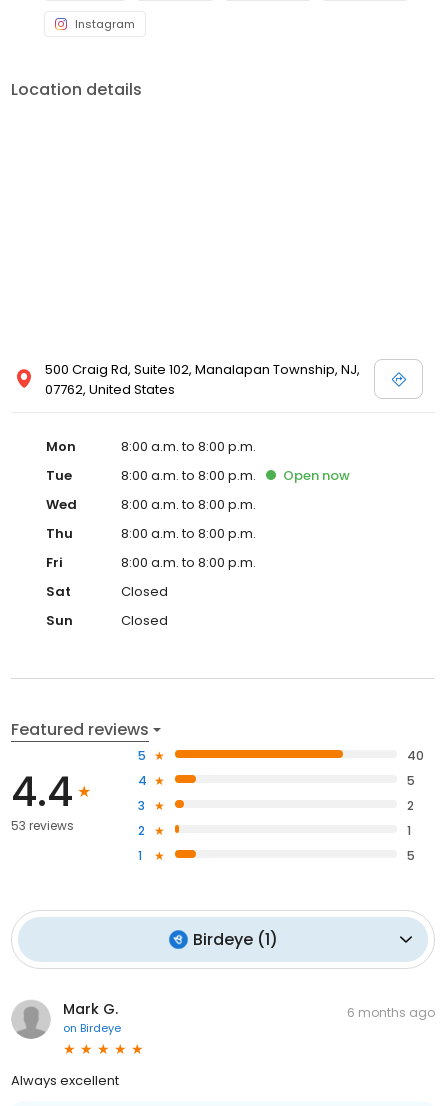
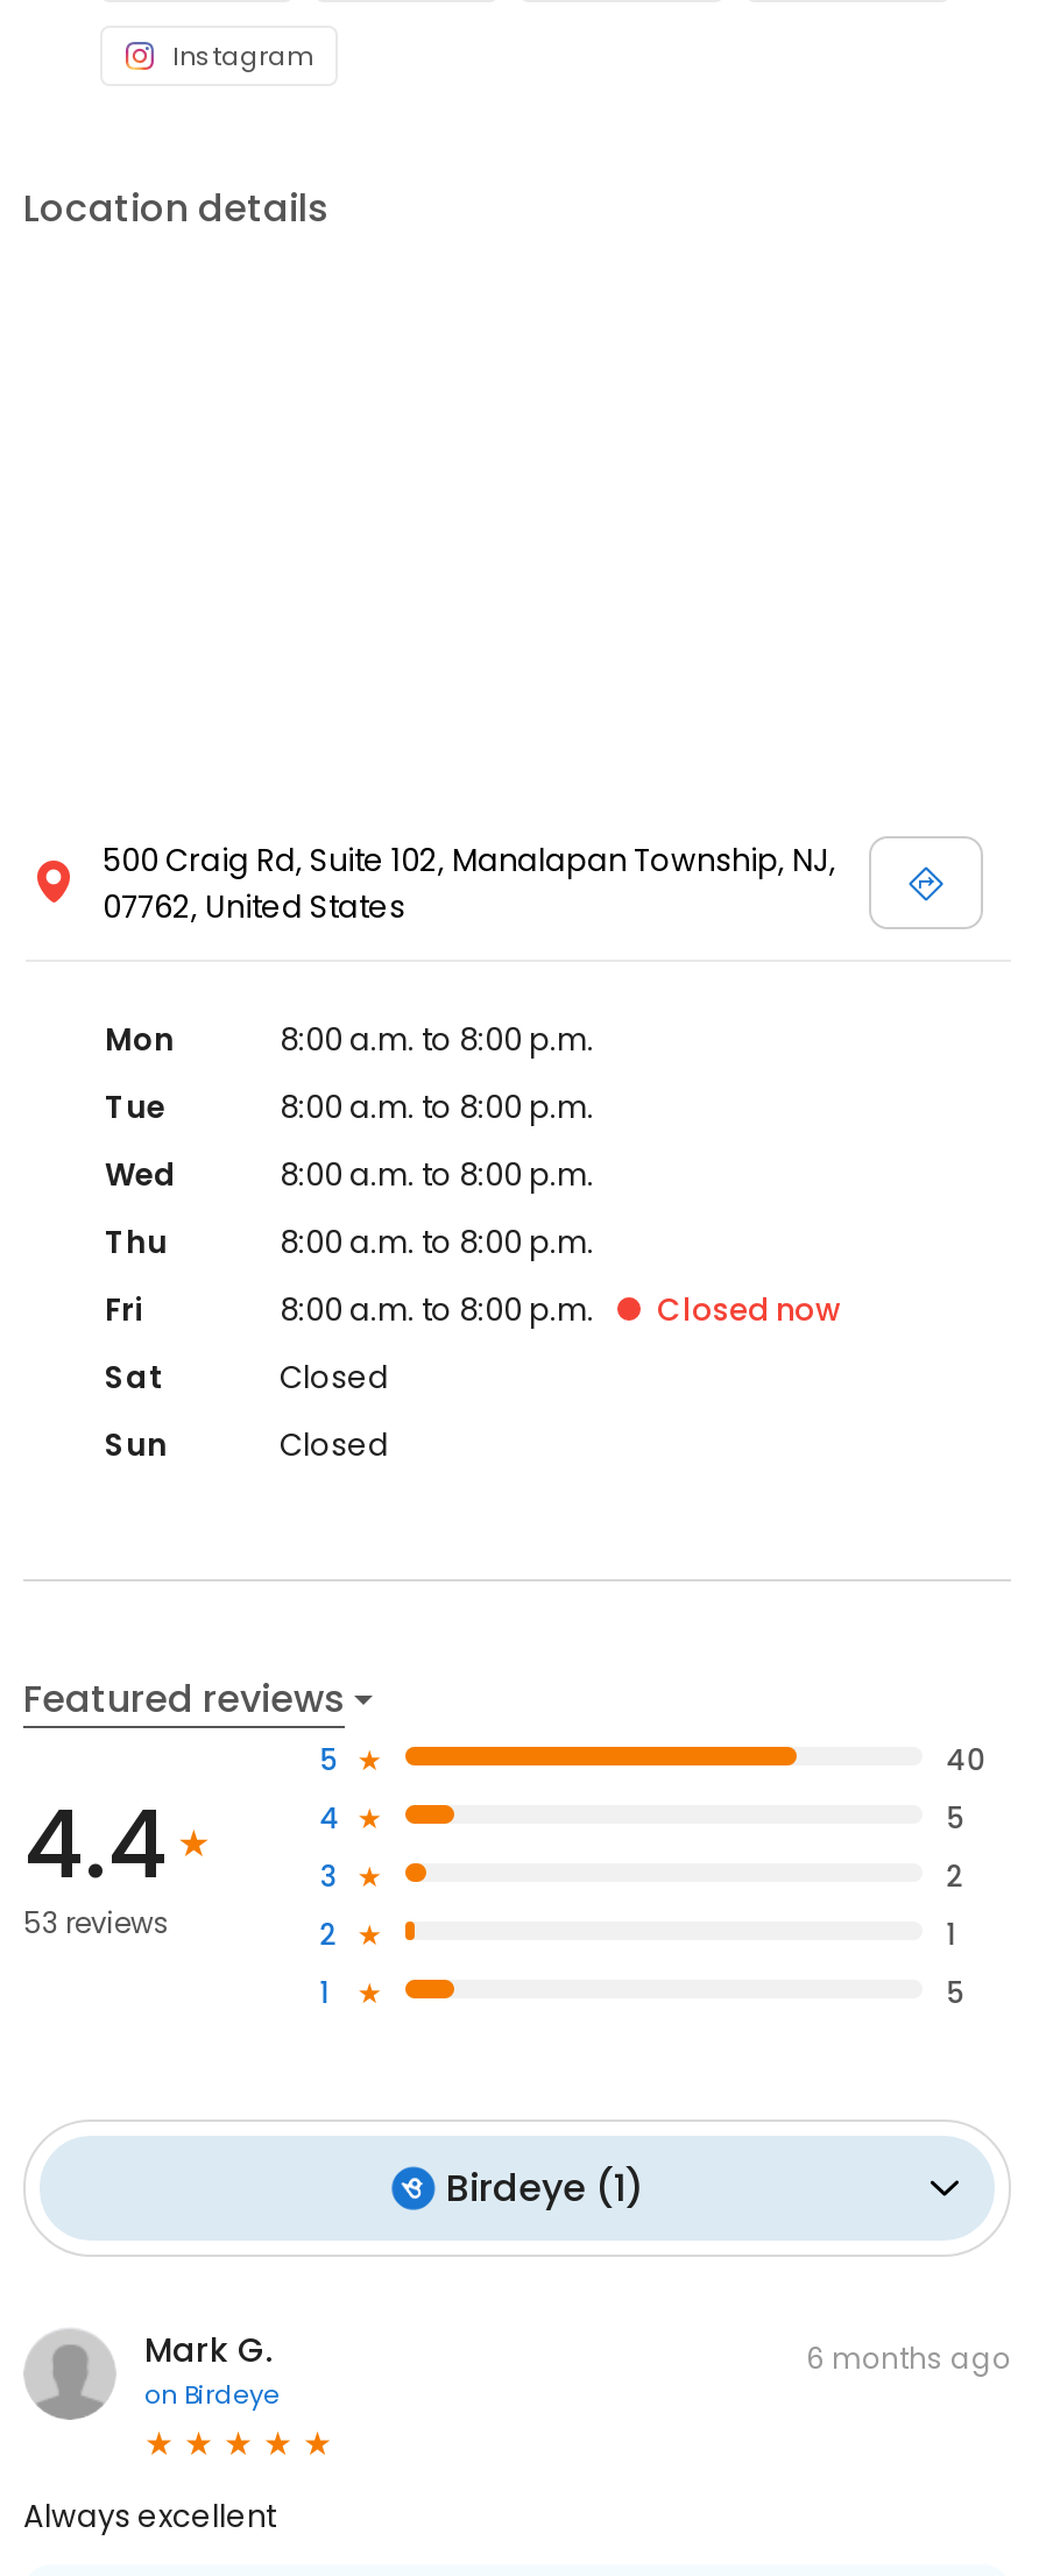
- Open now

+ Closed now
